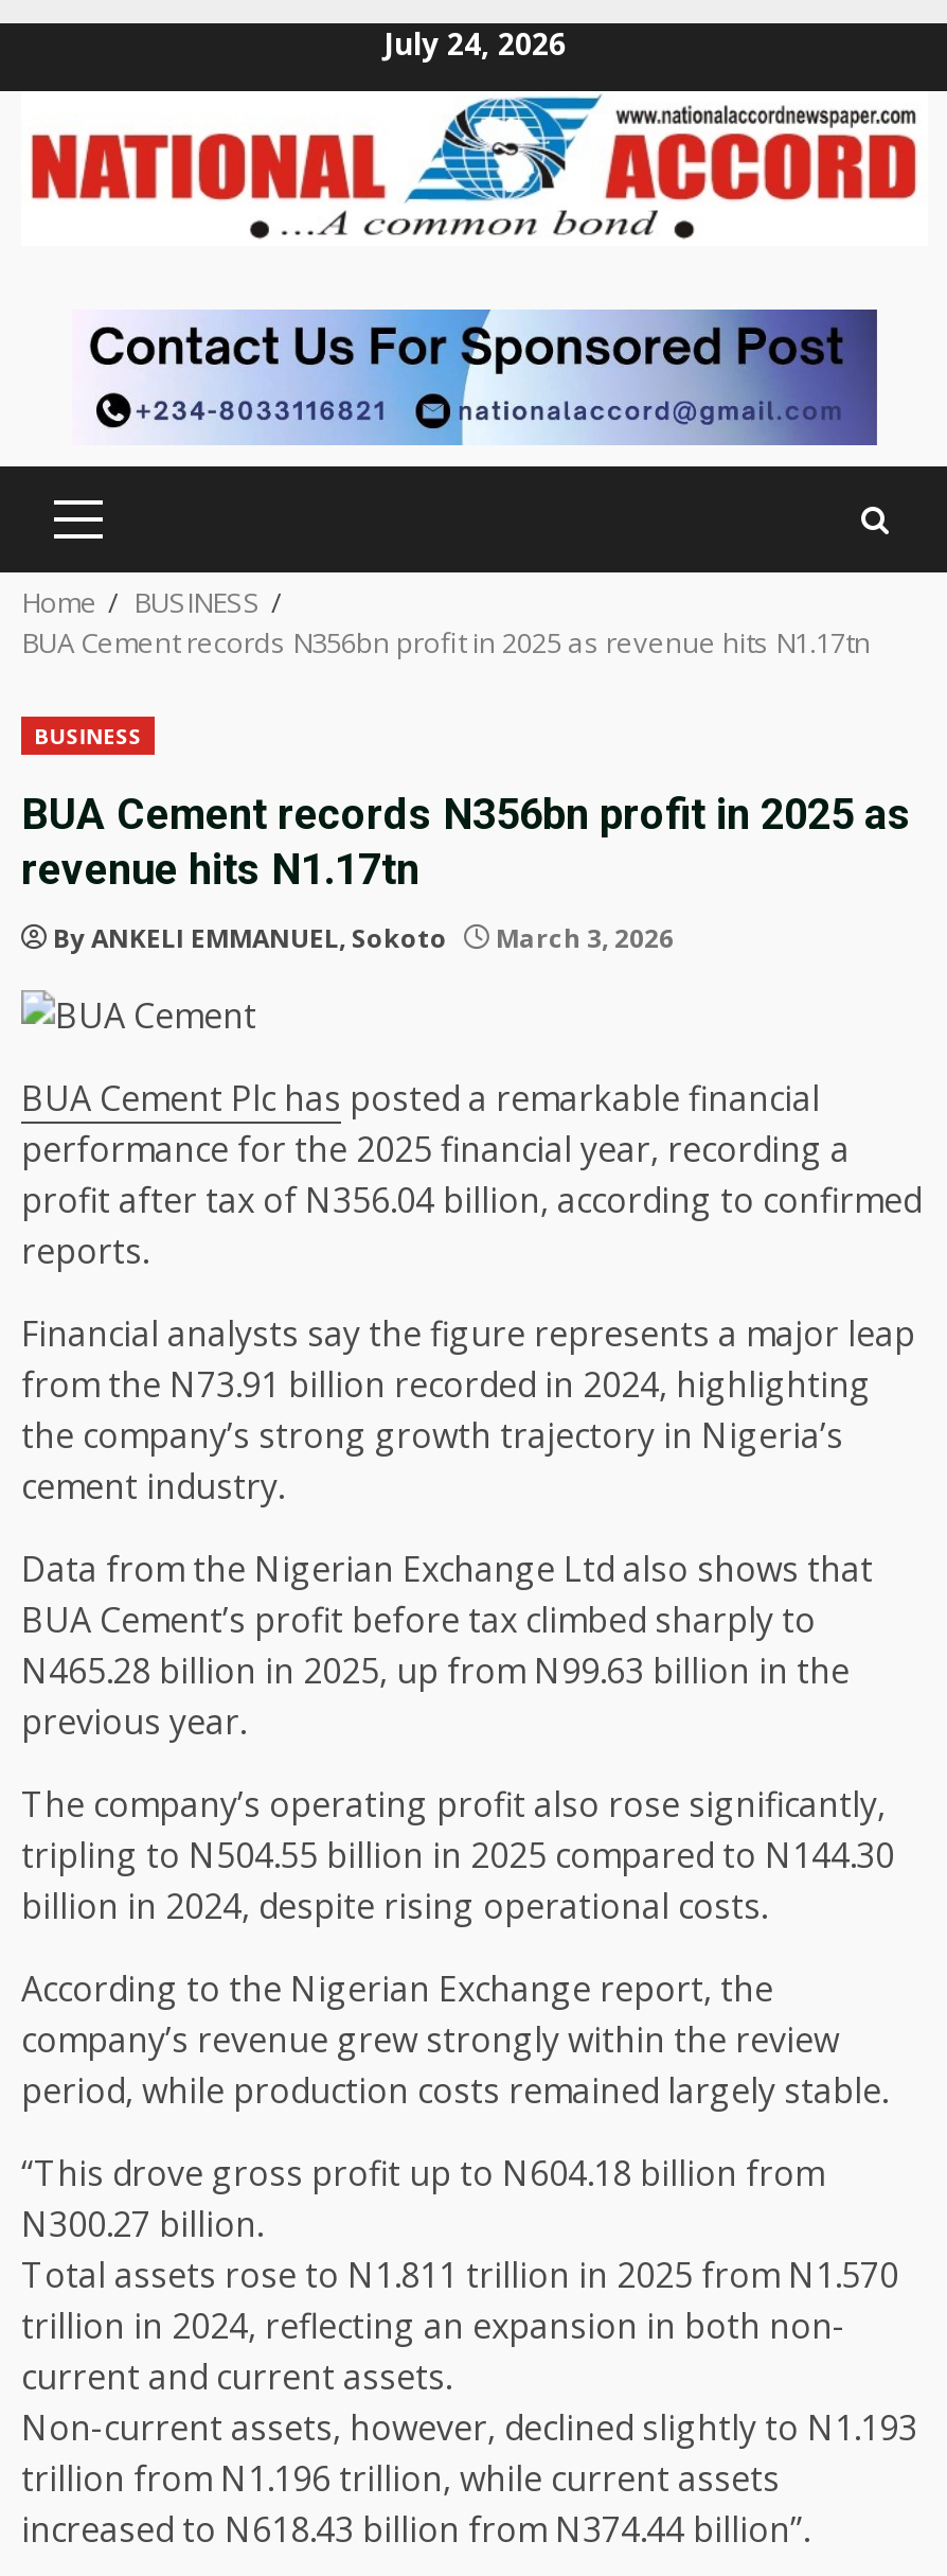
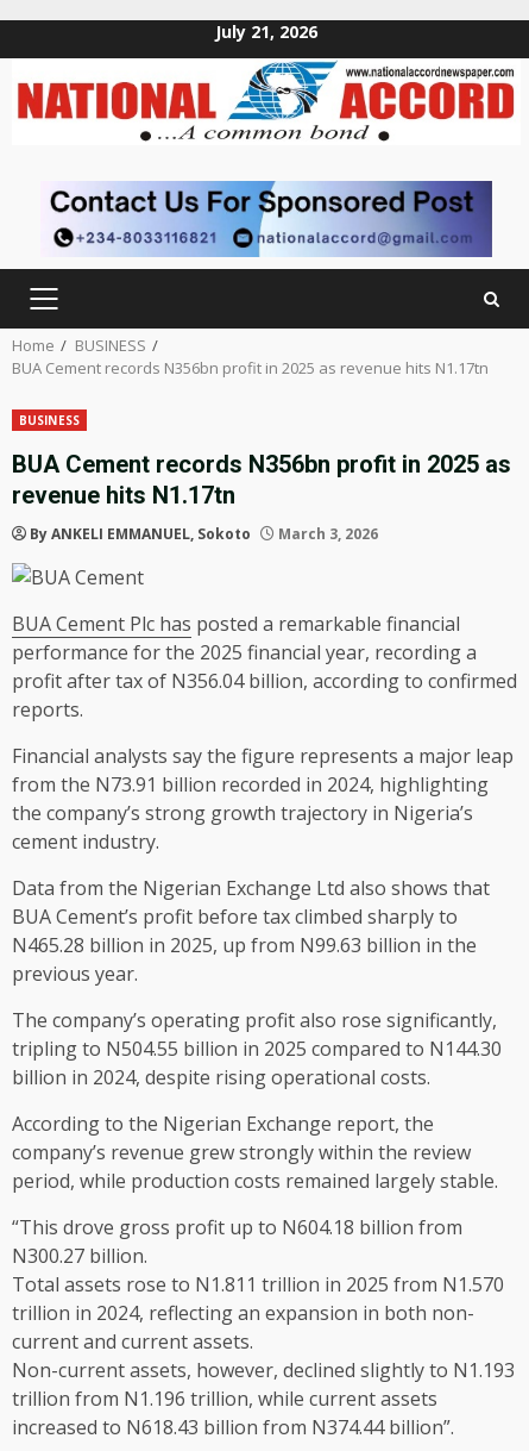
- July 24, 2026
+ July 21, 2026
